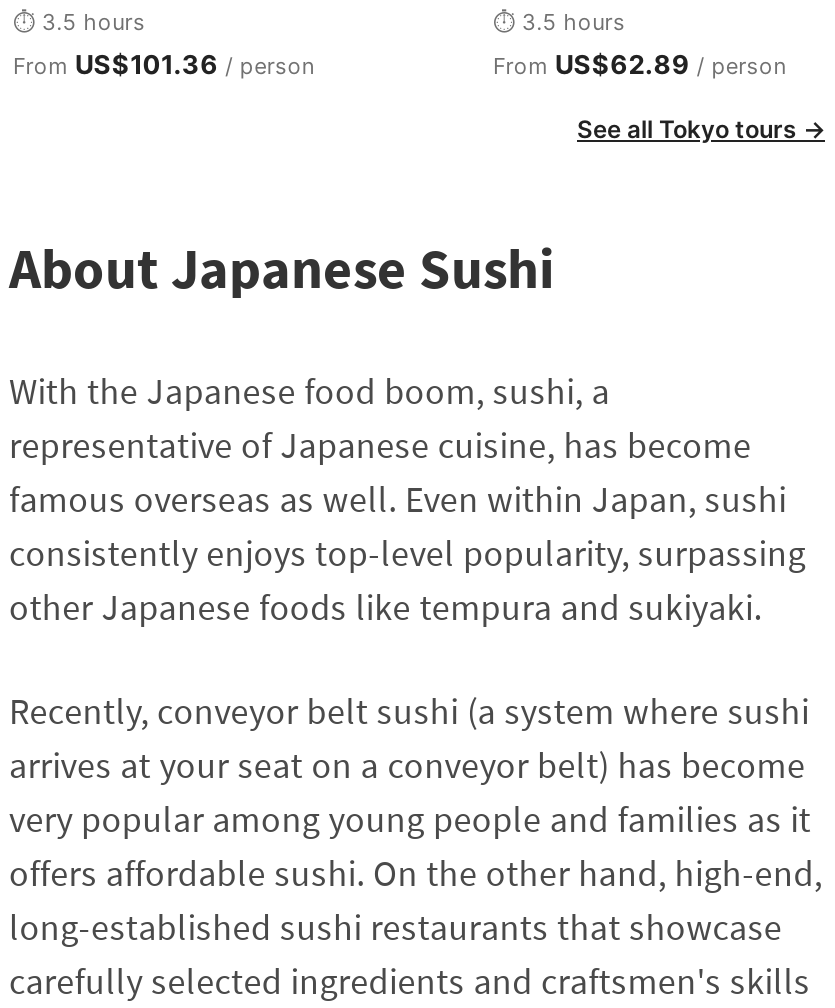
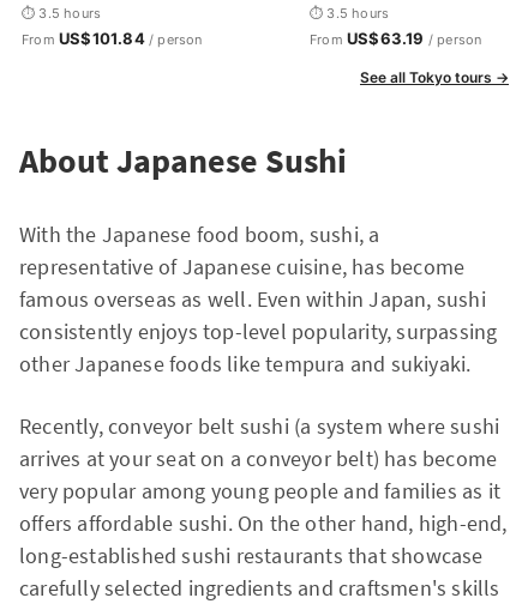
- From US$101.36 / person
+ From US$101.84 / person

- From US$62.89 / person
+ From US$63.19 / person
